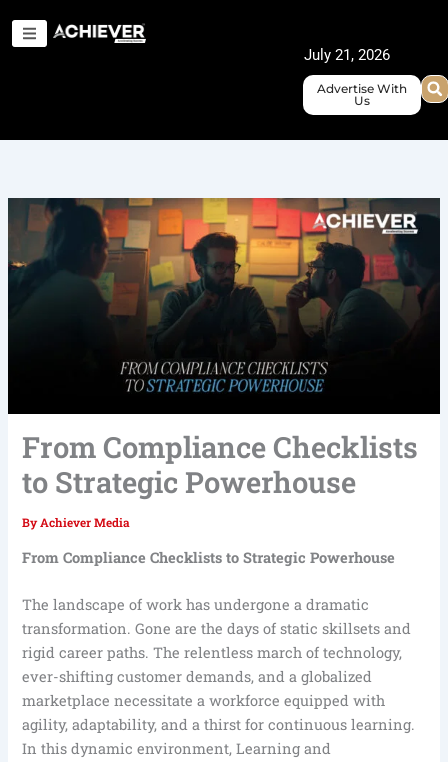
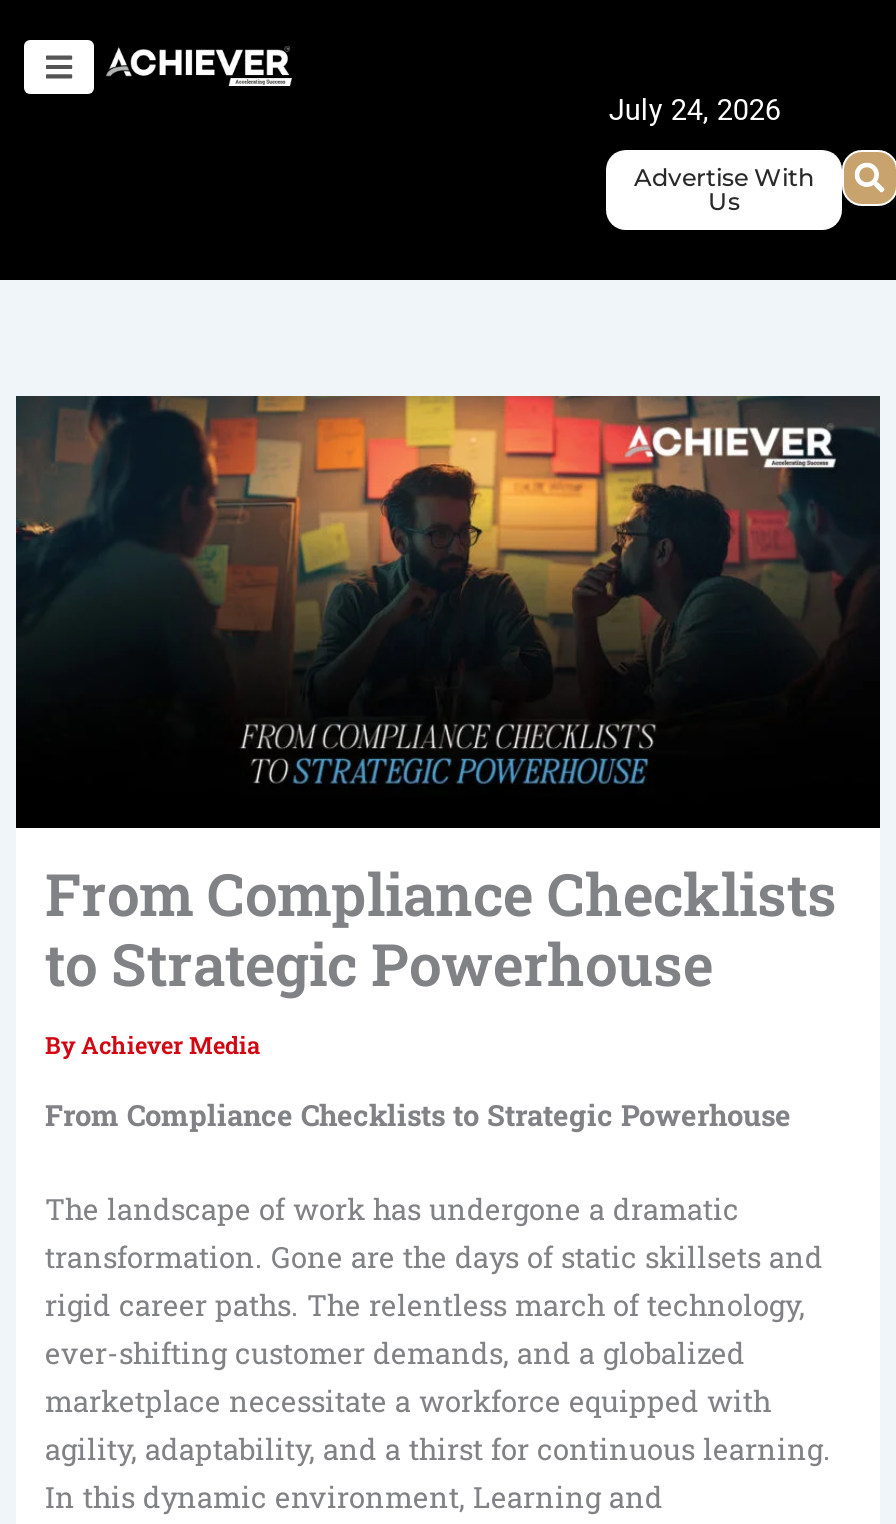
- July 21, 2026
+ July 24, 2026
